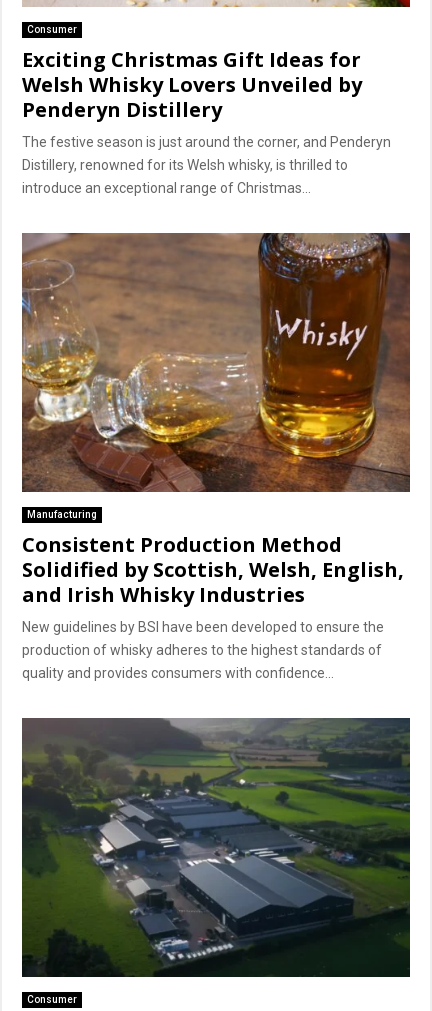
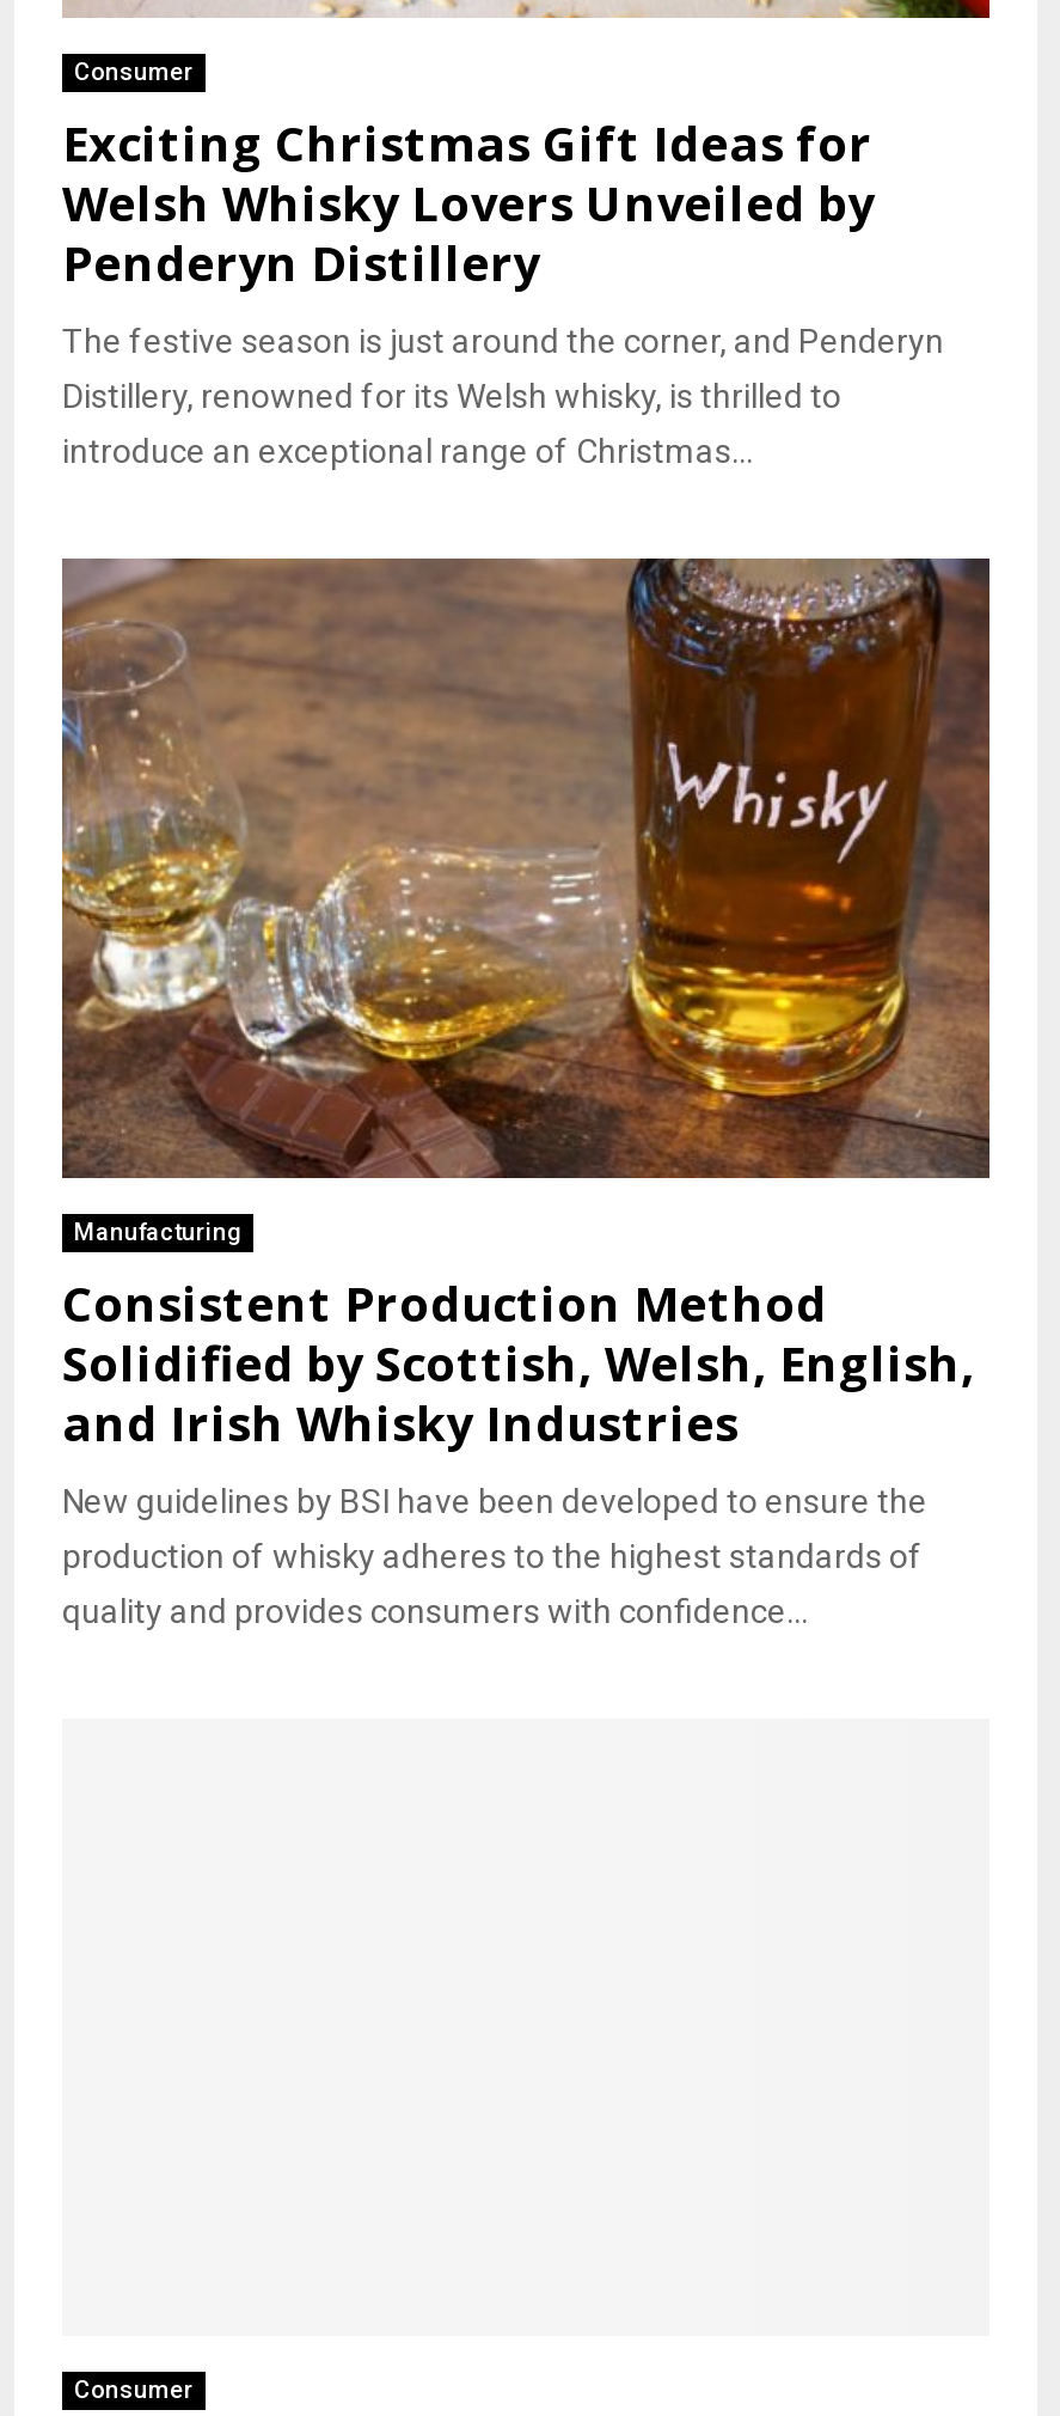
- [image]
